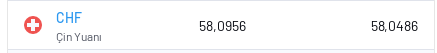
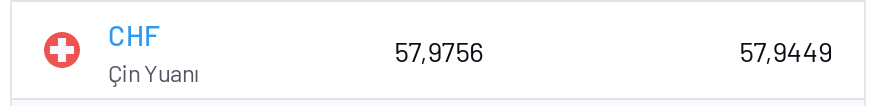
- 58,0956
+ 57,9756

- 58,0486
+ 57,9449
